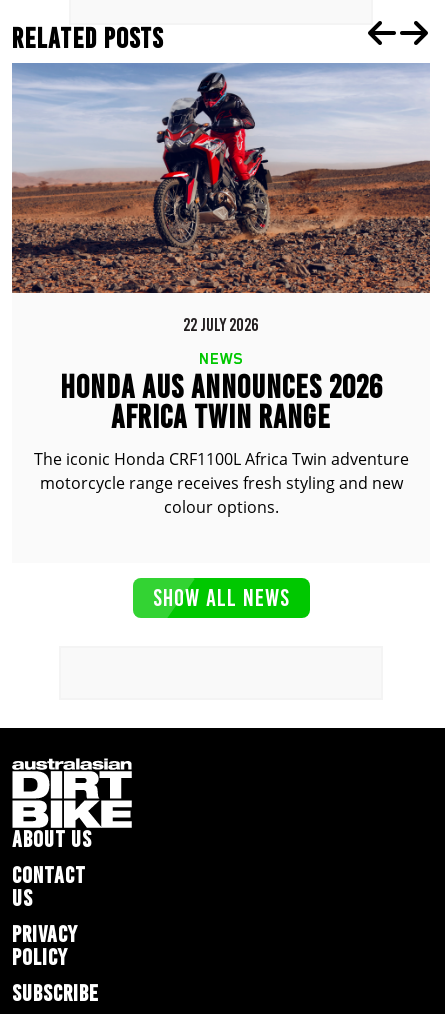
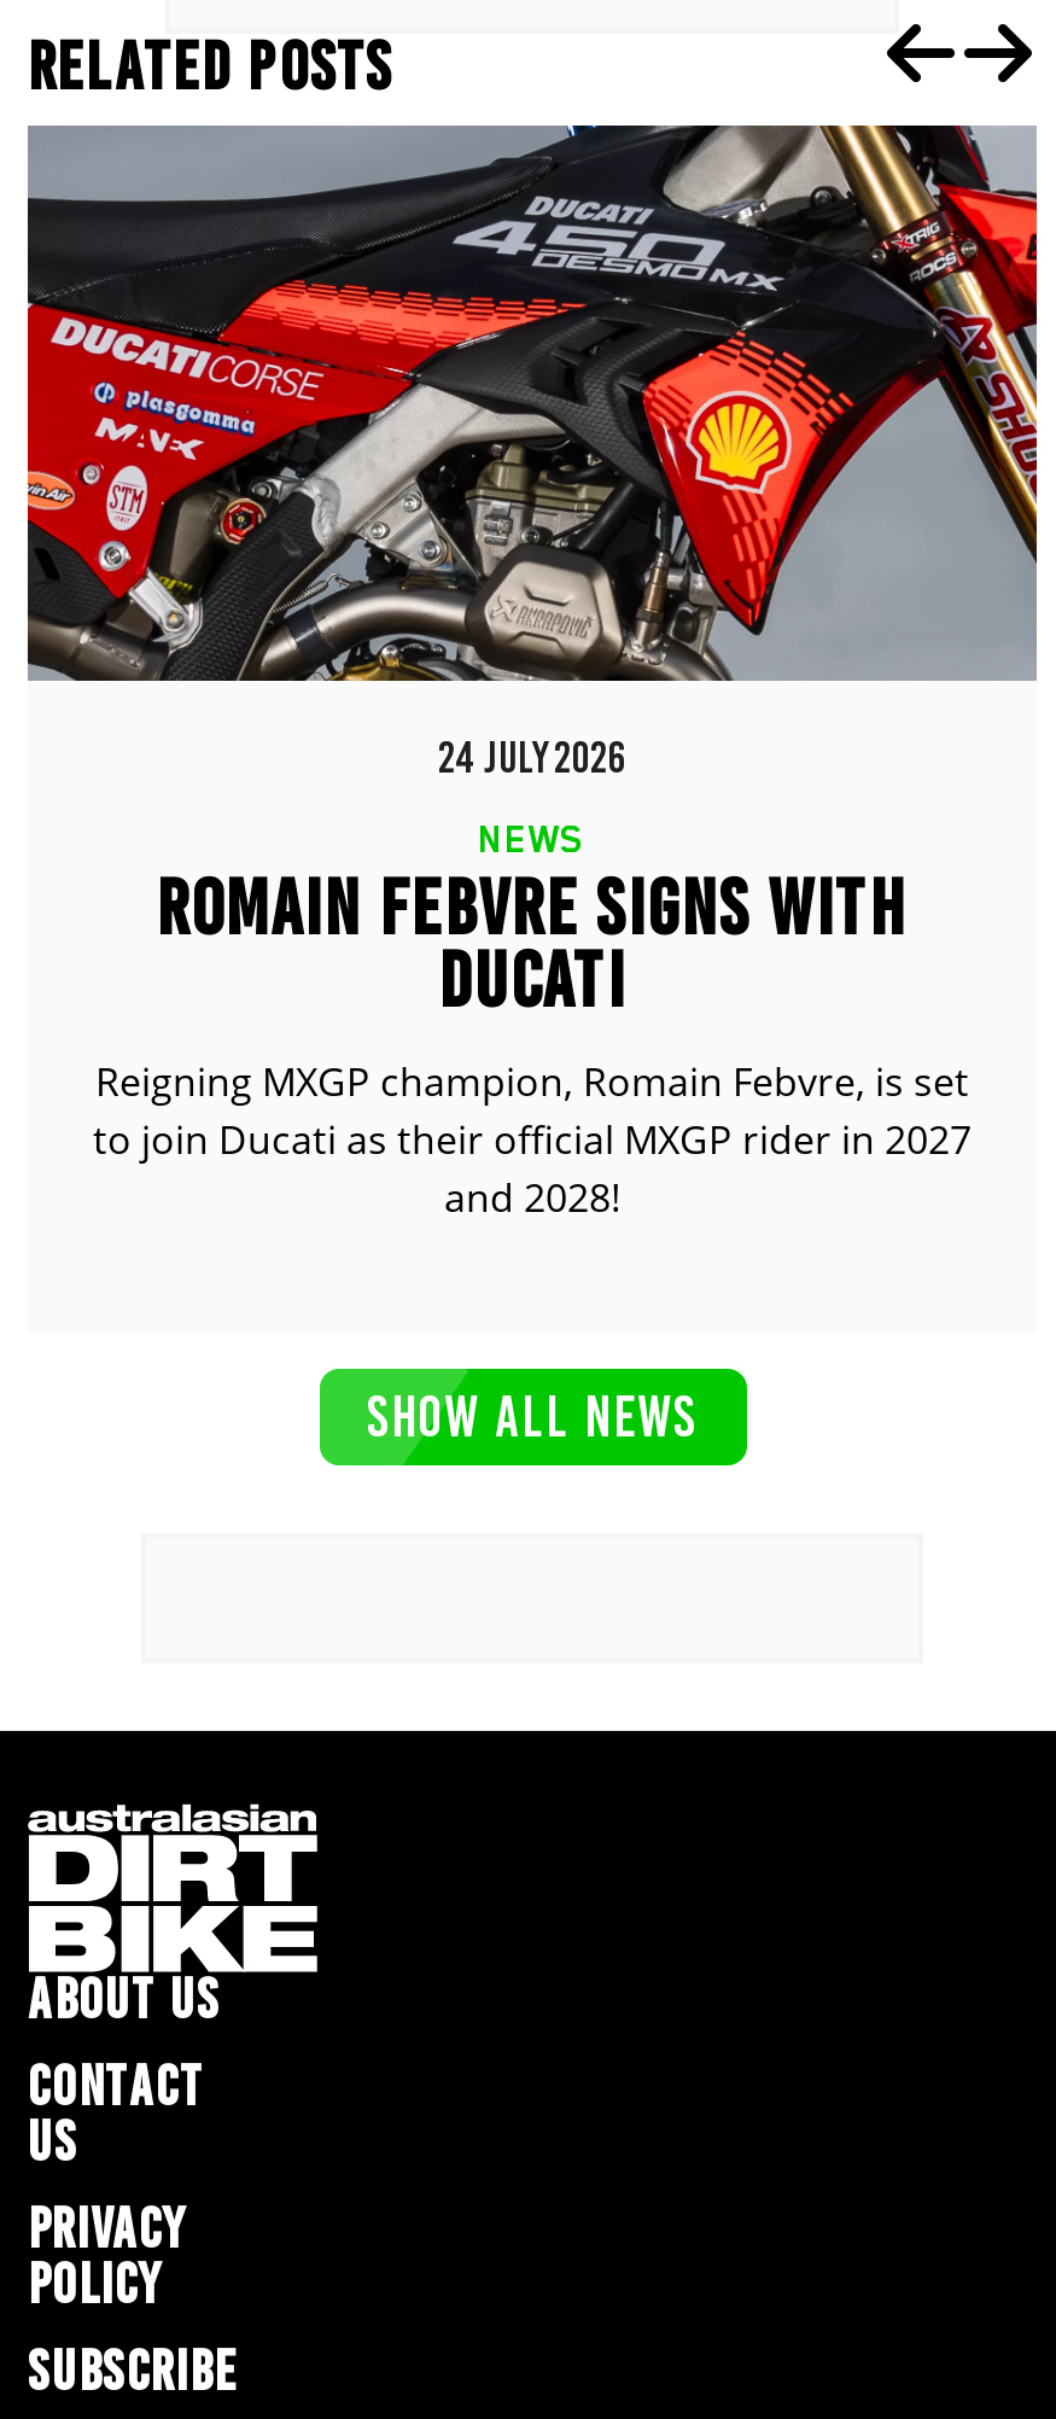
- [image]
- 22 JULY 2026
+ [image]
+ 24 JULY 2026

- HONDA AUS ANNOUNCES 2026
- AFRICA TWIN RANGE
- The iconic Honda CRF1100L Africa Twin adventure
- motorcycle range receives fresh styling and new
- colour options.
+ ROMAIN FEBVRE SIGNS WITH
+ DUCATI
+ Reigning MXGP champion, Romain Febvre, is set
+ to join Ducati as their official MXGP rider in 2027
+ and 2028!
